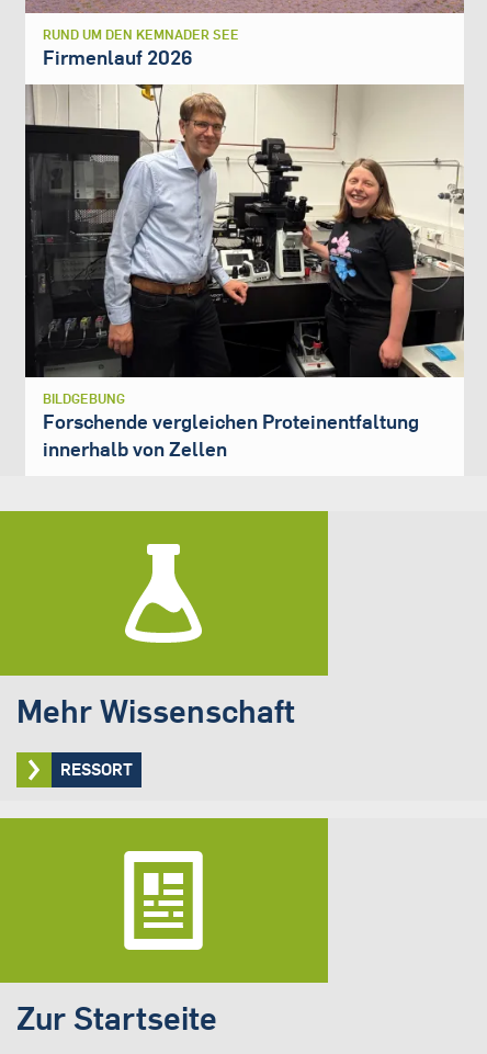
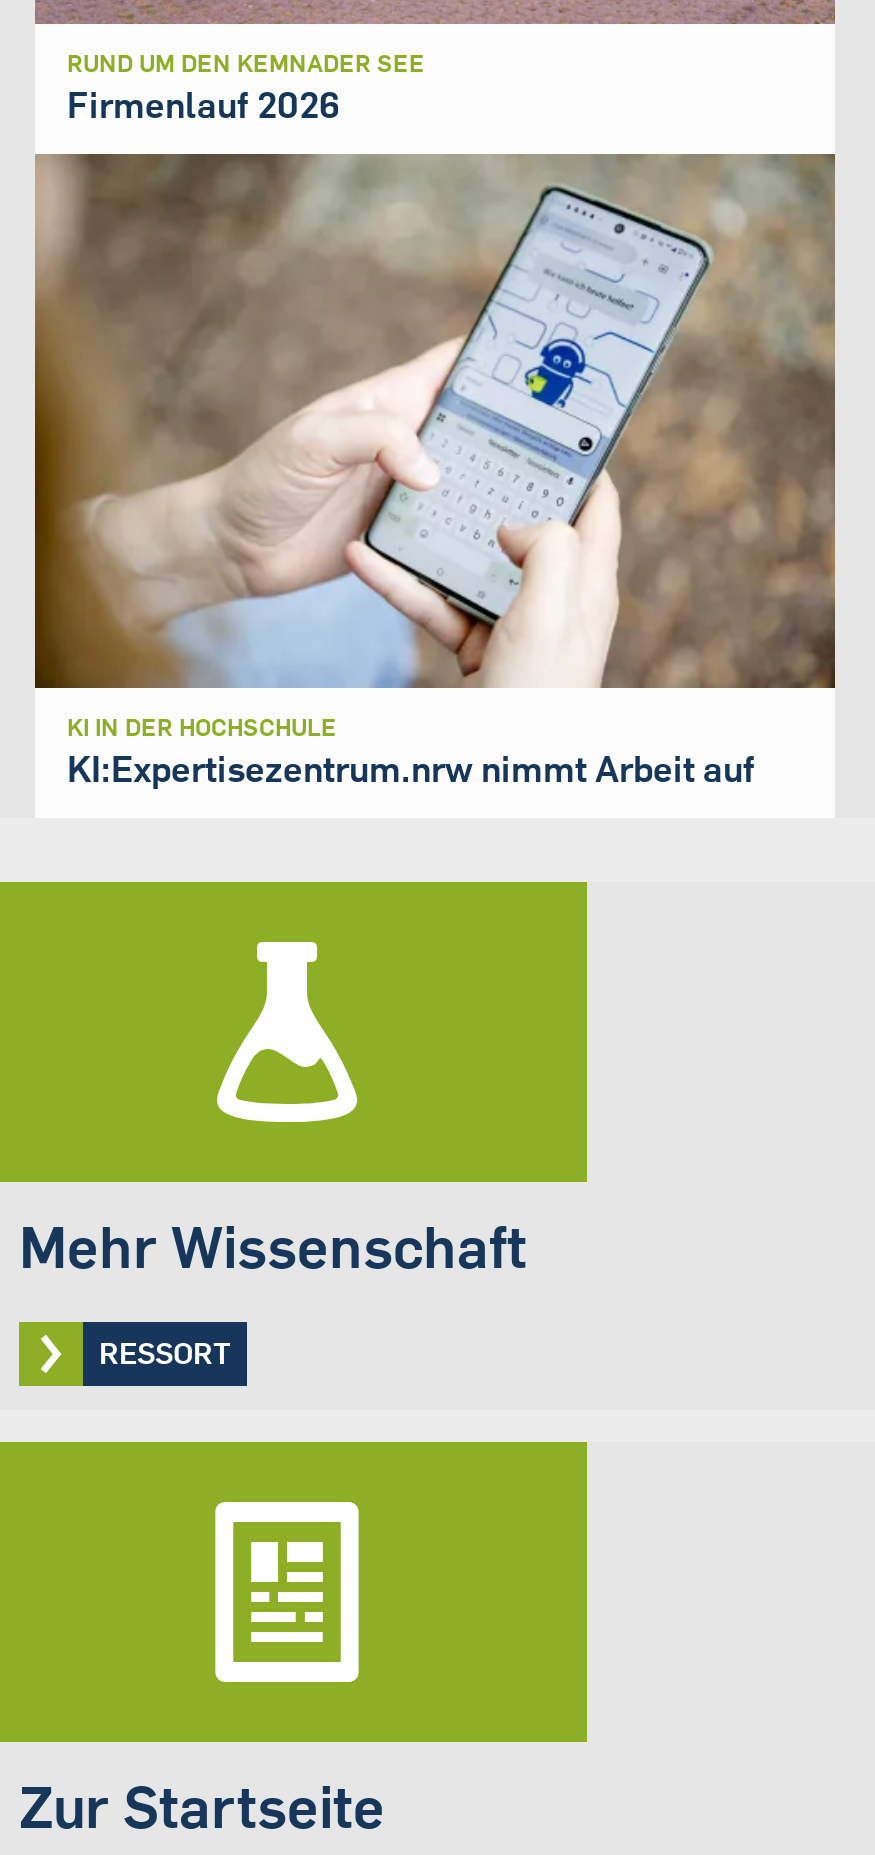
- [image]
- BILDGEBUNG
- Forschende vergleichen Proteinentfaltung
- innerhalb von Zellen
+ [image]
+ KI IN DER HOCHSCHULE
+ KI:Expertisezentrum.nrw nimmt Arbeit auf
